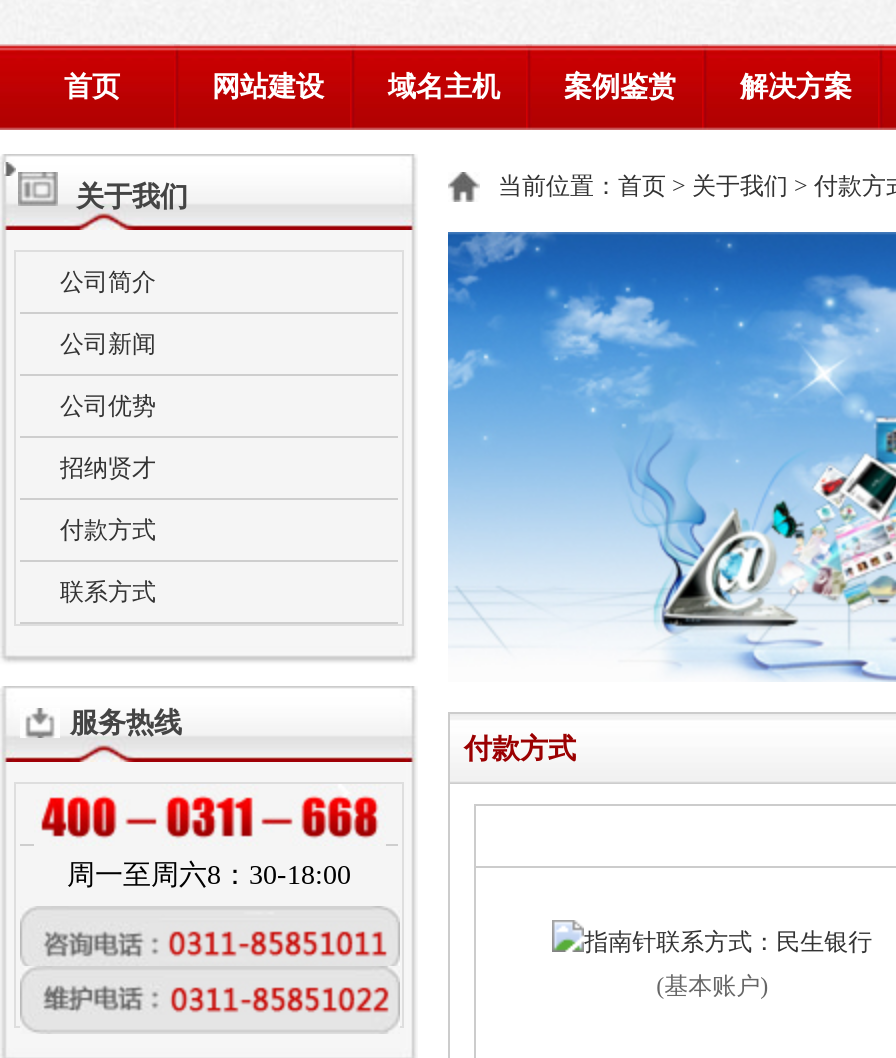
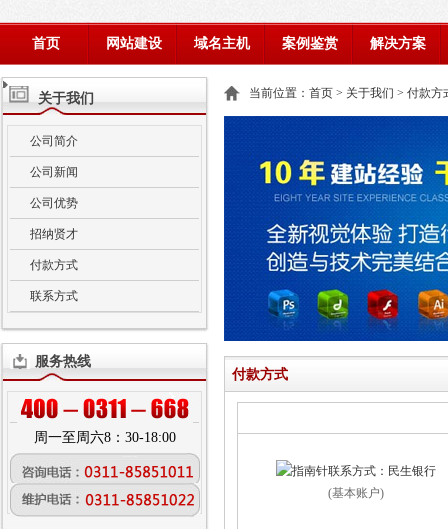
- [image]
+ [image]
